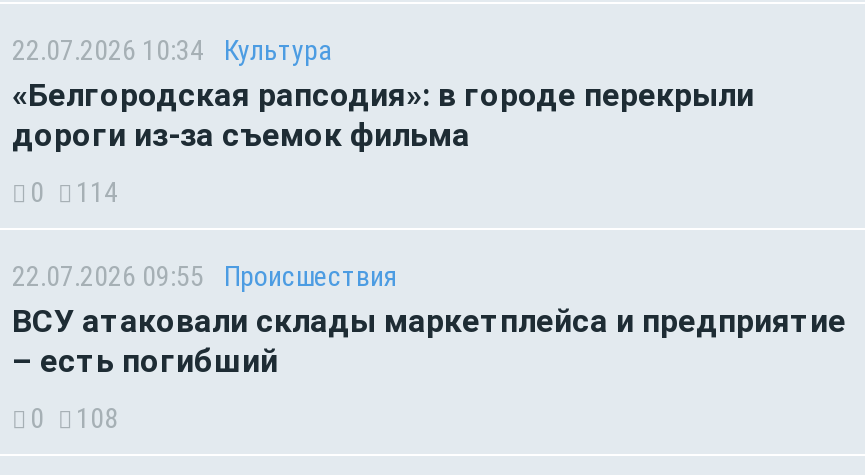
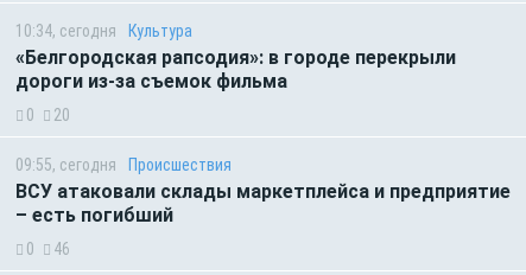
- 22.07.2026 10:34 Культура
+ 10:34, сегодня Культура

- 0 114
+ 0 20

- 22.07.2026 09:55 Происшествия
+ 09:55, сегодня Происшествия

- 0 108
+ 0 46
